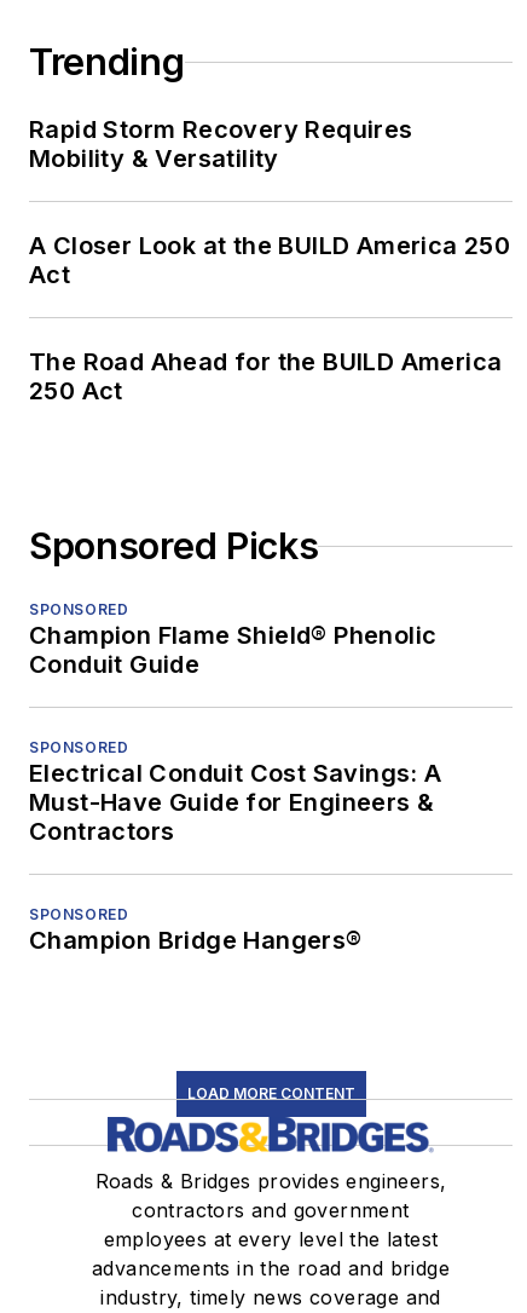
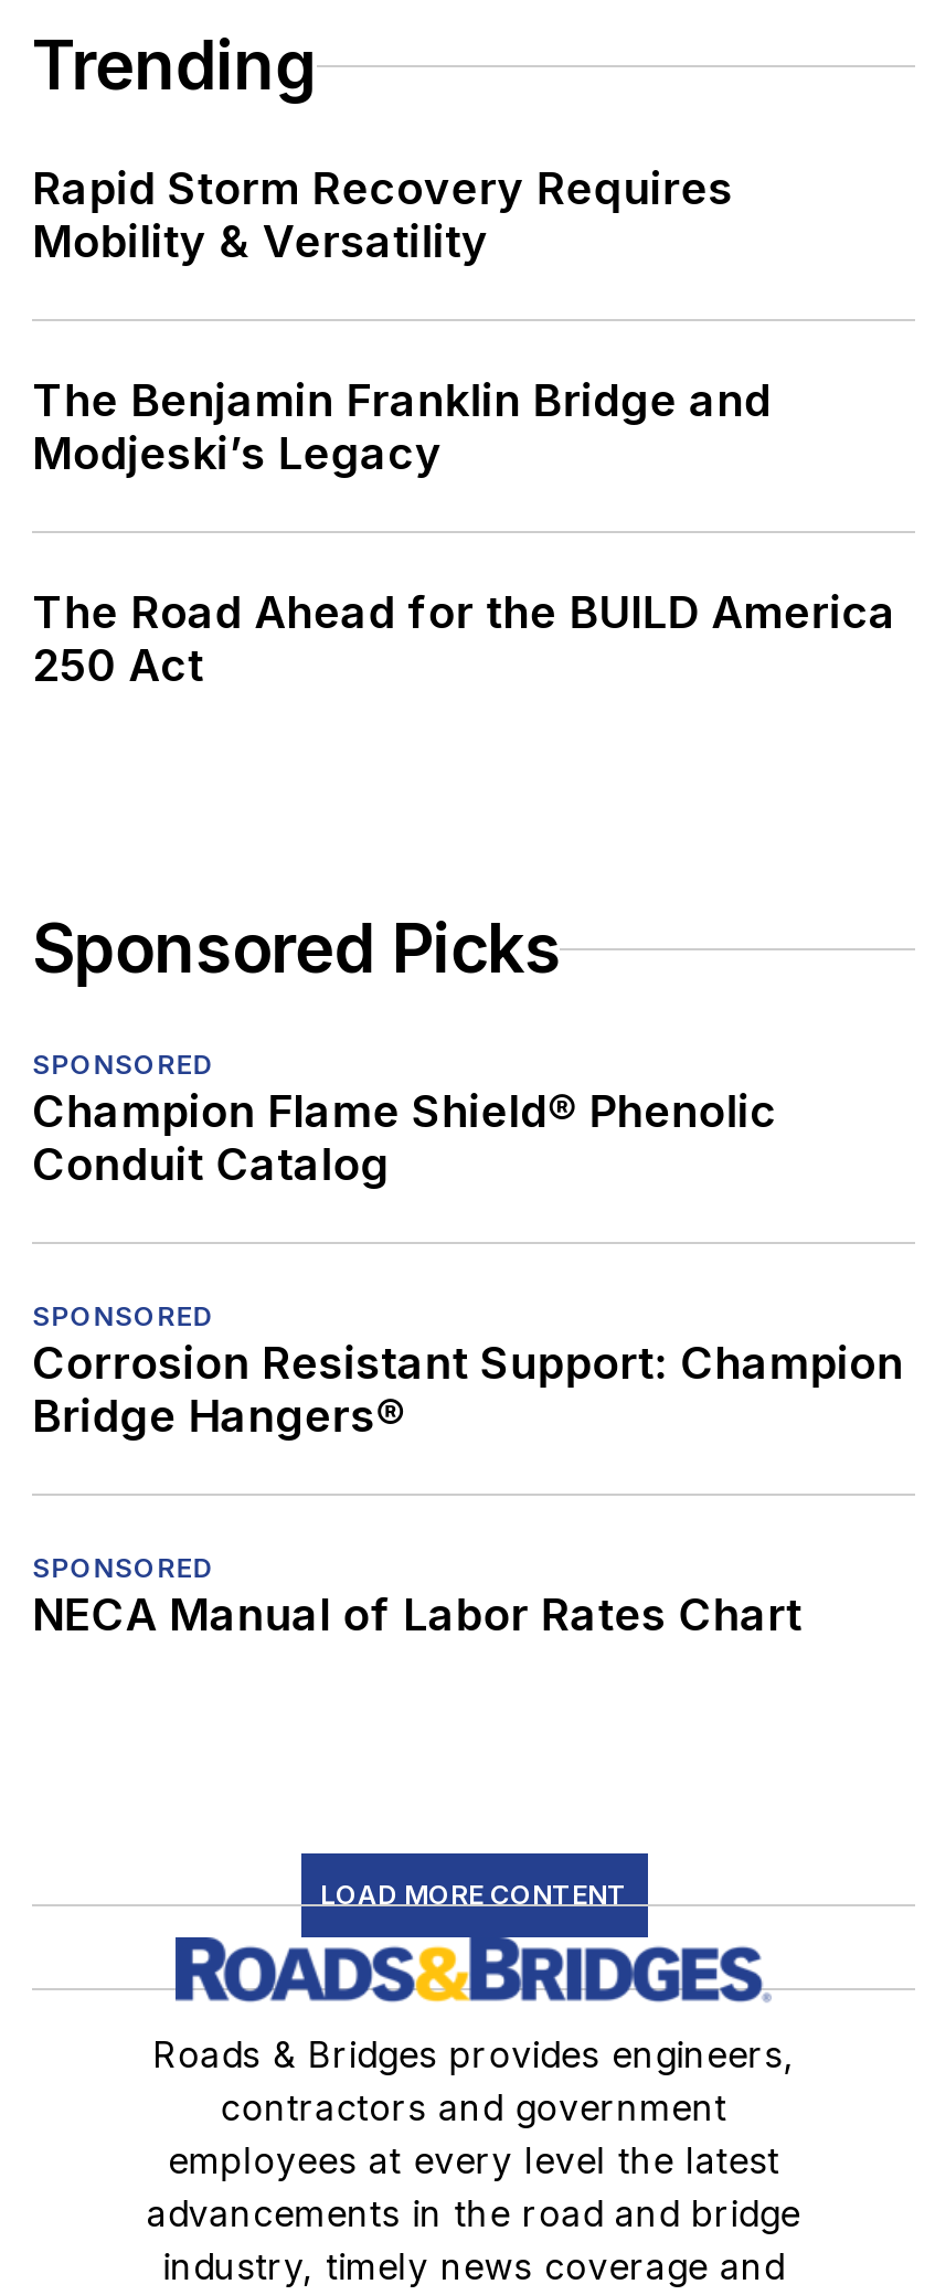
- A Closer Look at the BUILD America 250
- Act
+ The Benjamin Franklin Bridge and
+ Modjeski’s Legacy

- Conduit Guide
+ Conduit Catalog

- Electrical Conduit Cost Savings: A
- Must-Have Guide for Engineers &
- Contractors
+ Corrosion Resistant Support: Champion
+ Bridge Hangers®

- Champion Bridge Hangers®
+ NECA Manual of Labor Rates Chart
